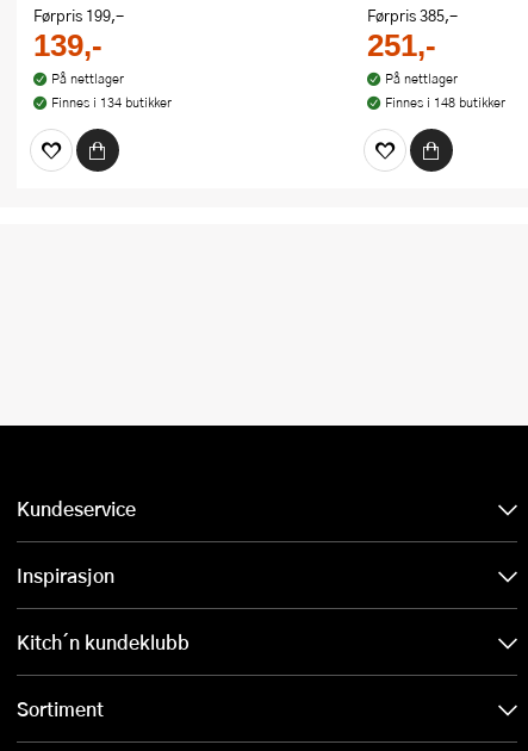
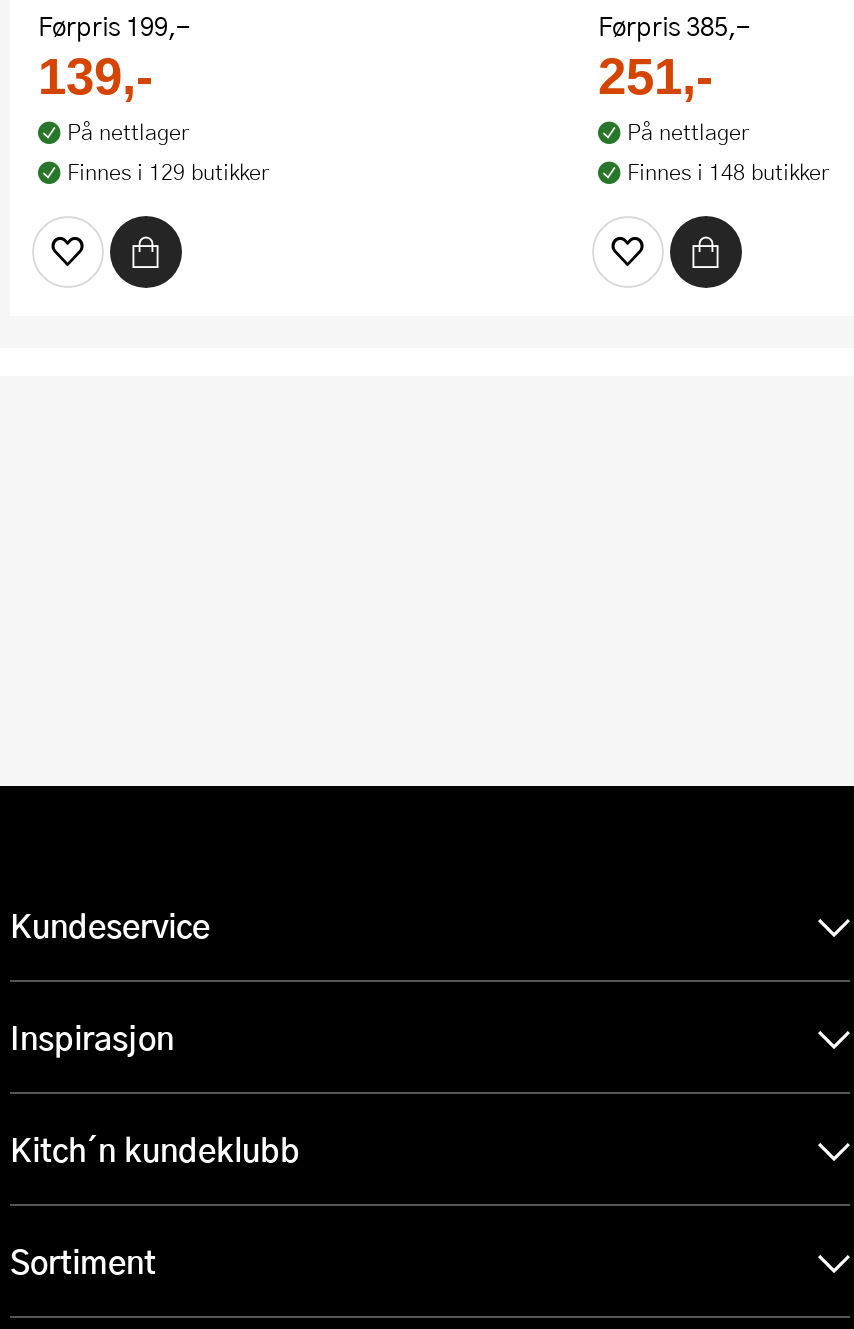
- Finnes i 134 butikker
+ Finnes i 129 butikker
